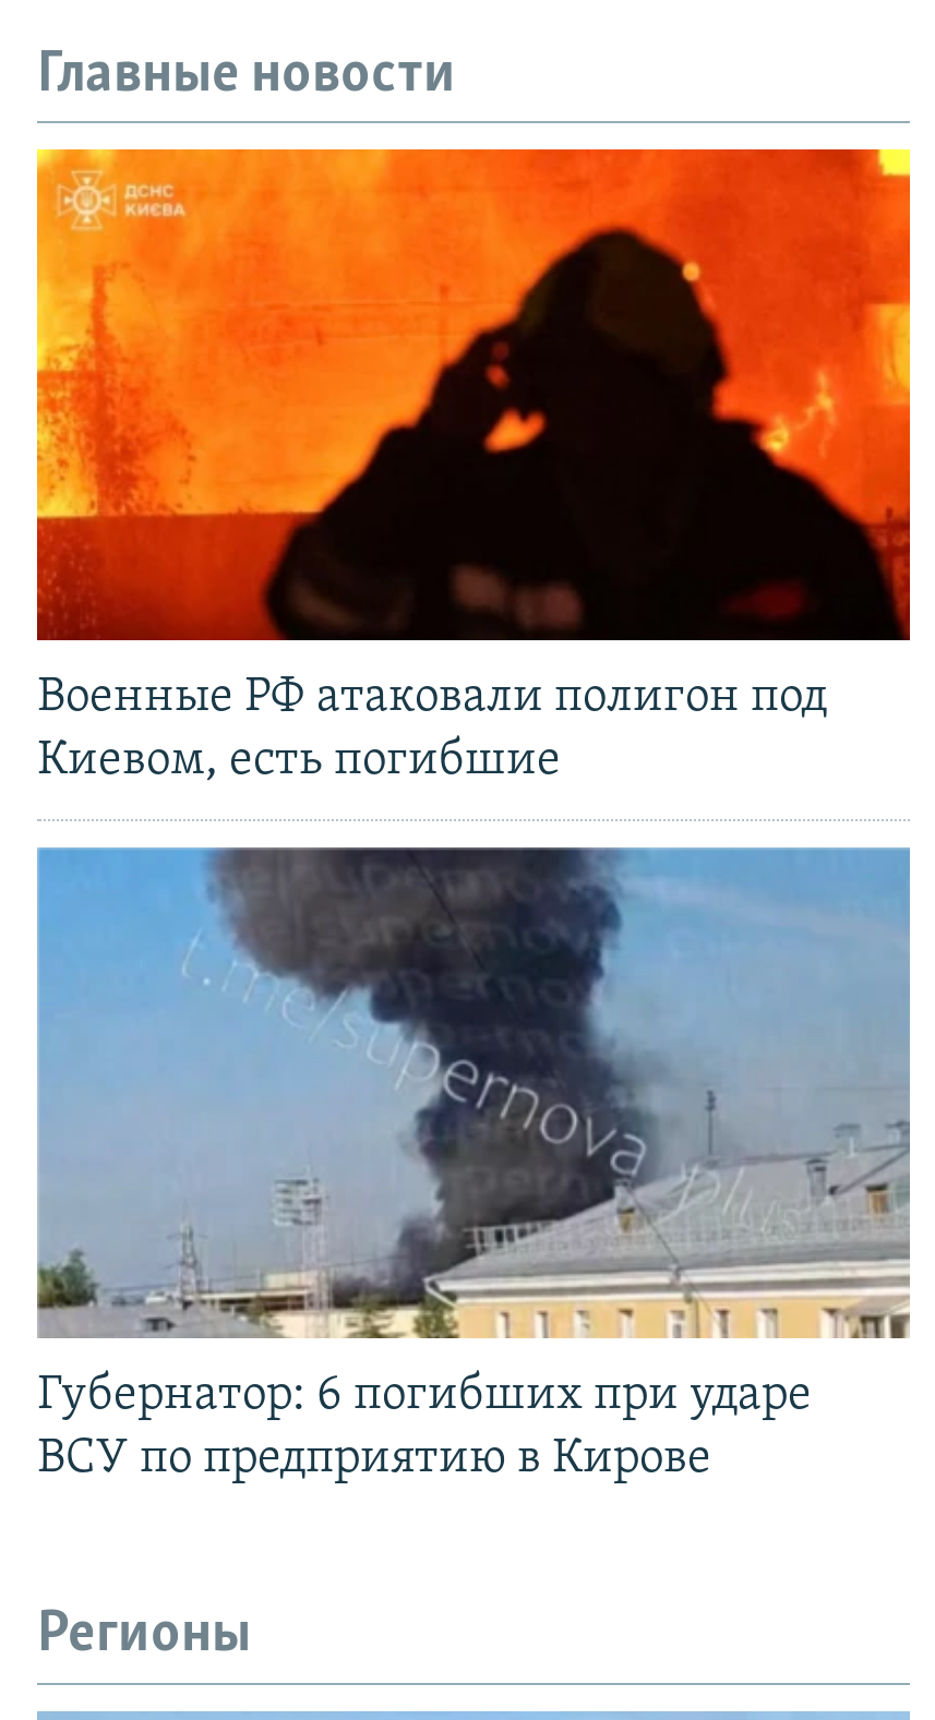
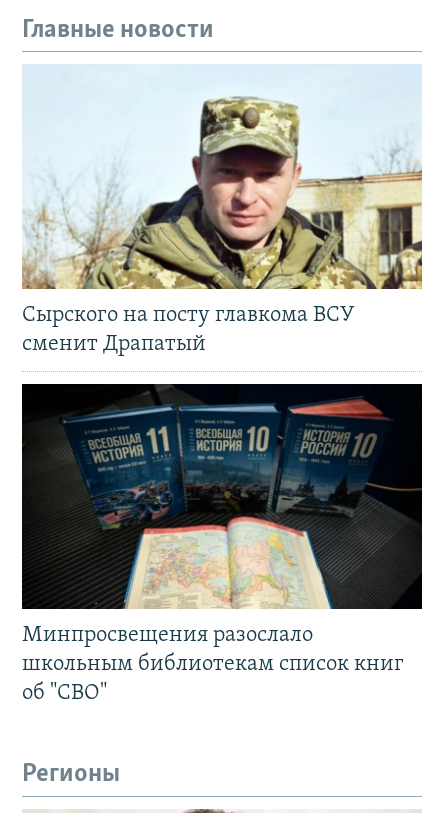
- [image]
- Военные РФ атаковали полигон под
- Киевом, есть погибшие
+ [image]
+ Сырского на посту главкома ВСУ
+ сменит Драпатый

- [image]
- Губернатор: 6 погибших при ударе
- ВСУ по предприятию в Кирове
+ [image]
+ Минпросвещения разослало
+ школьным библиотекам список книг
+ об "СВО"
